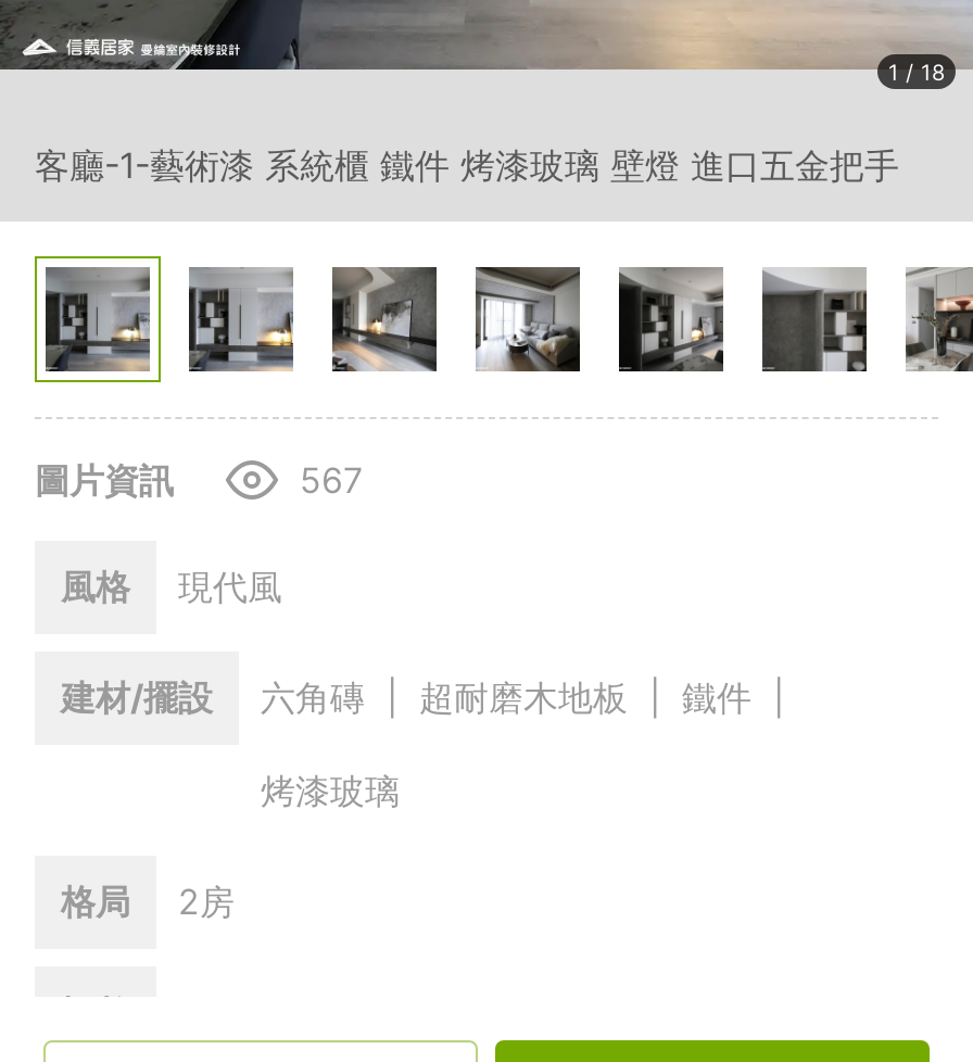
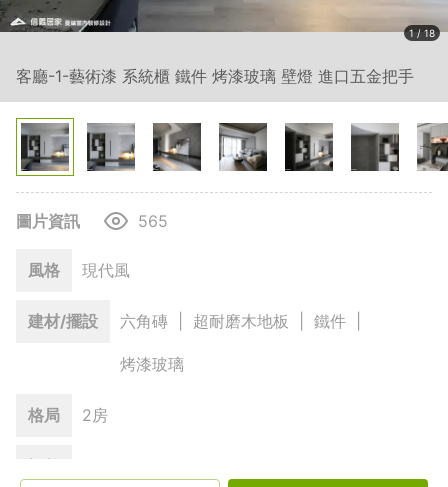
- 567
+ 565
